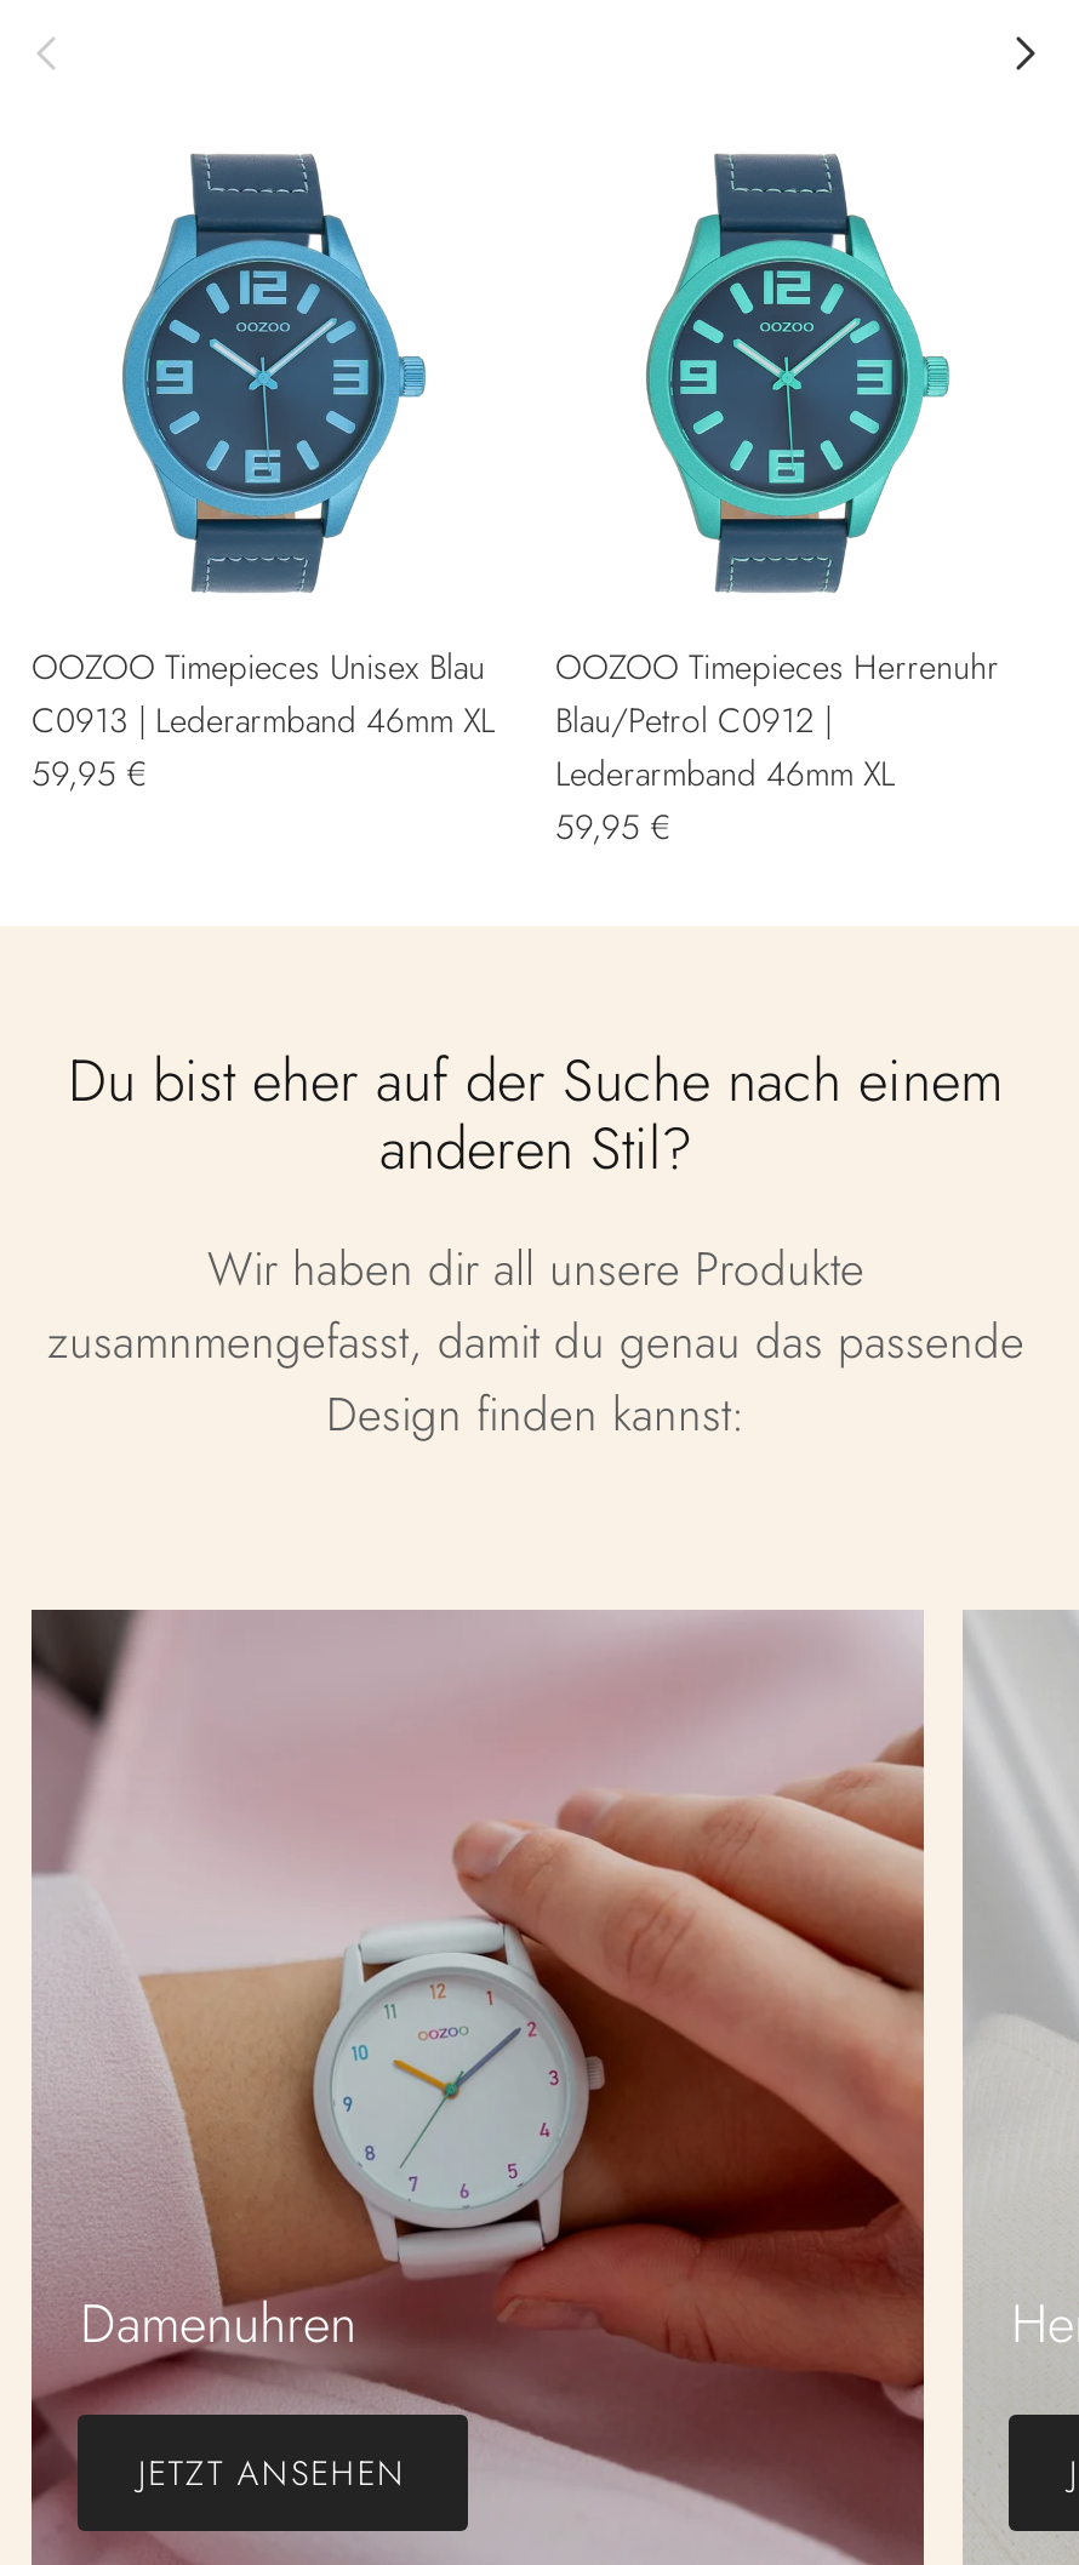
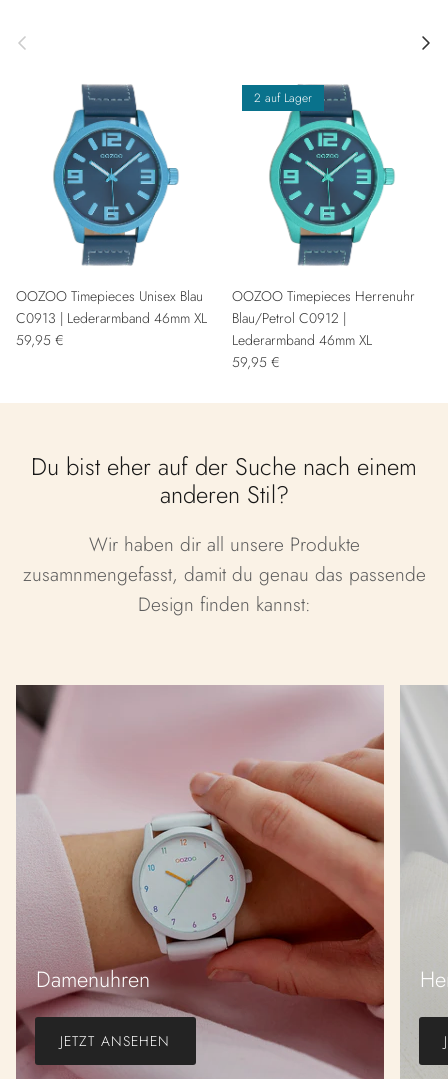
+ 2 auf Lager
